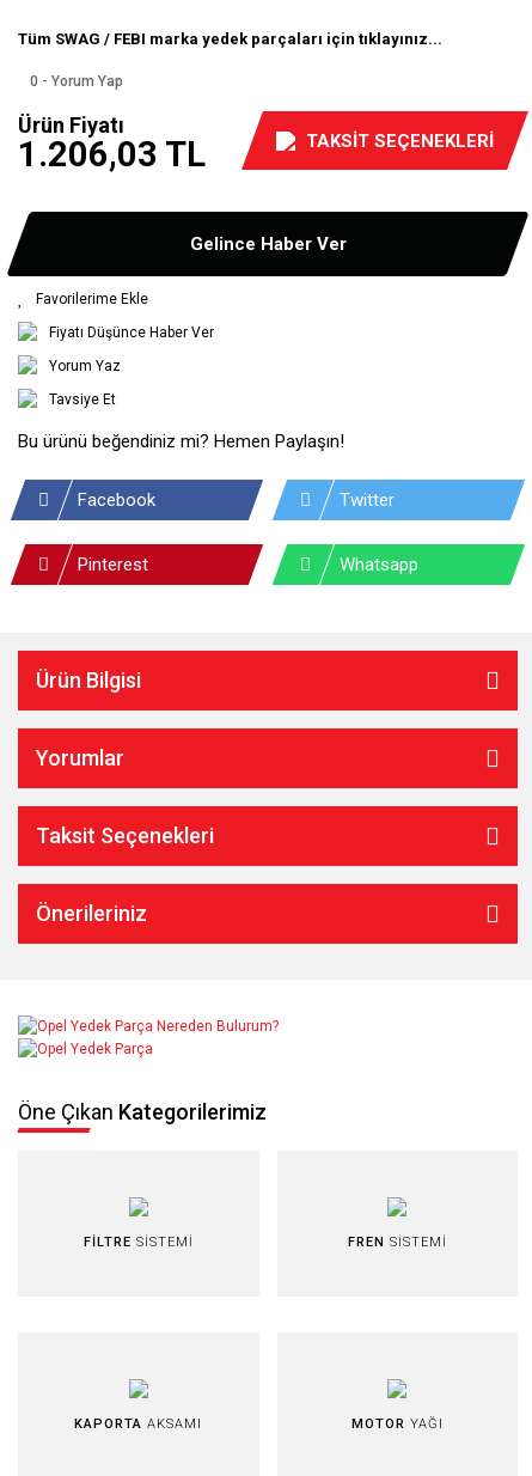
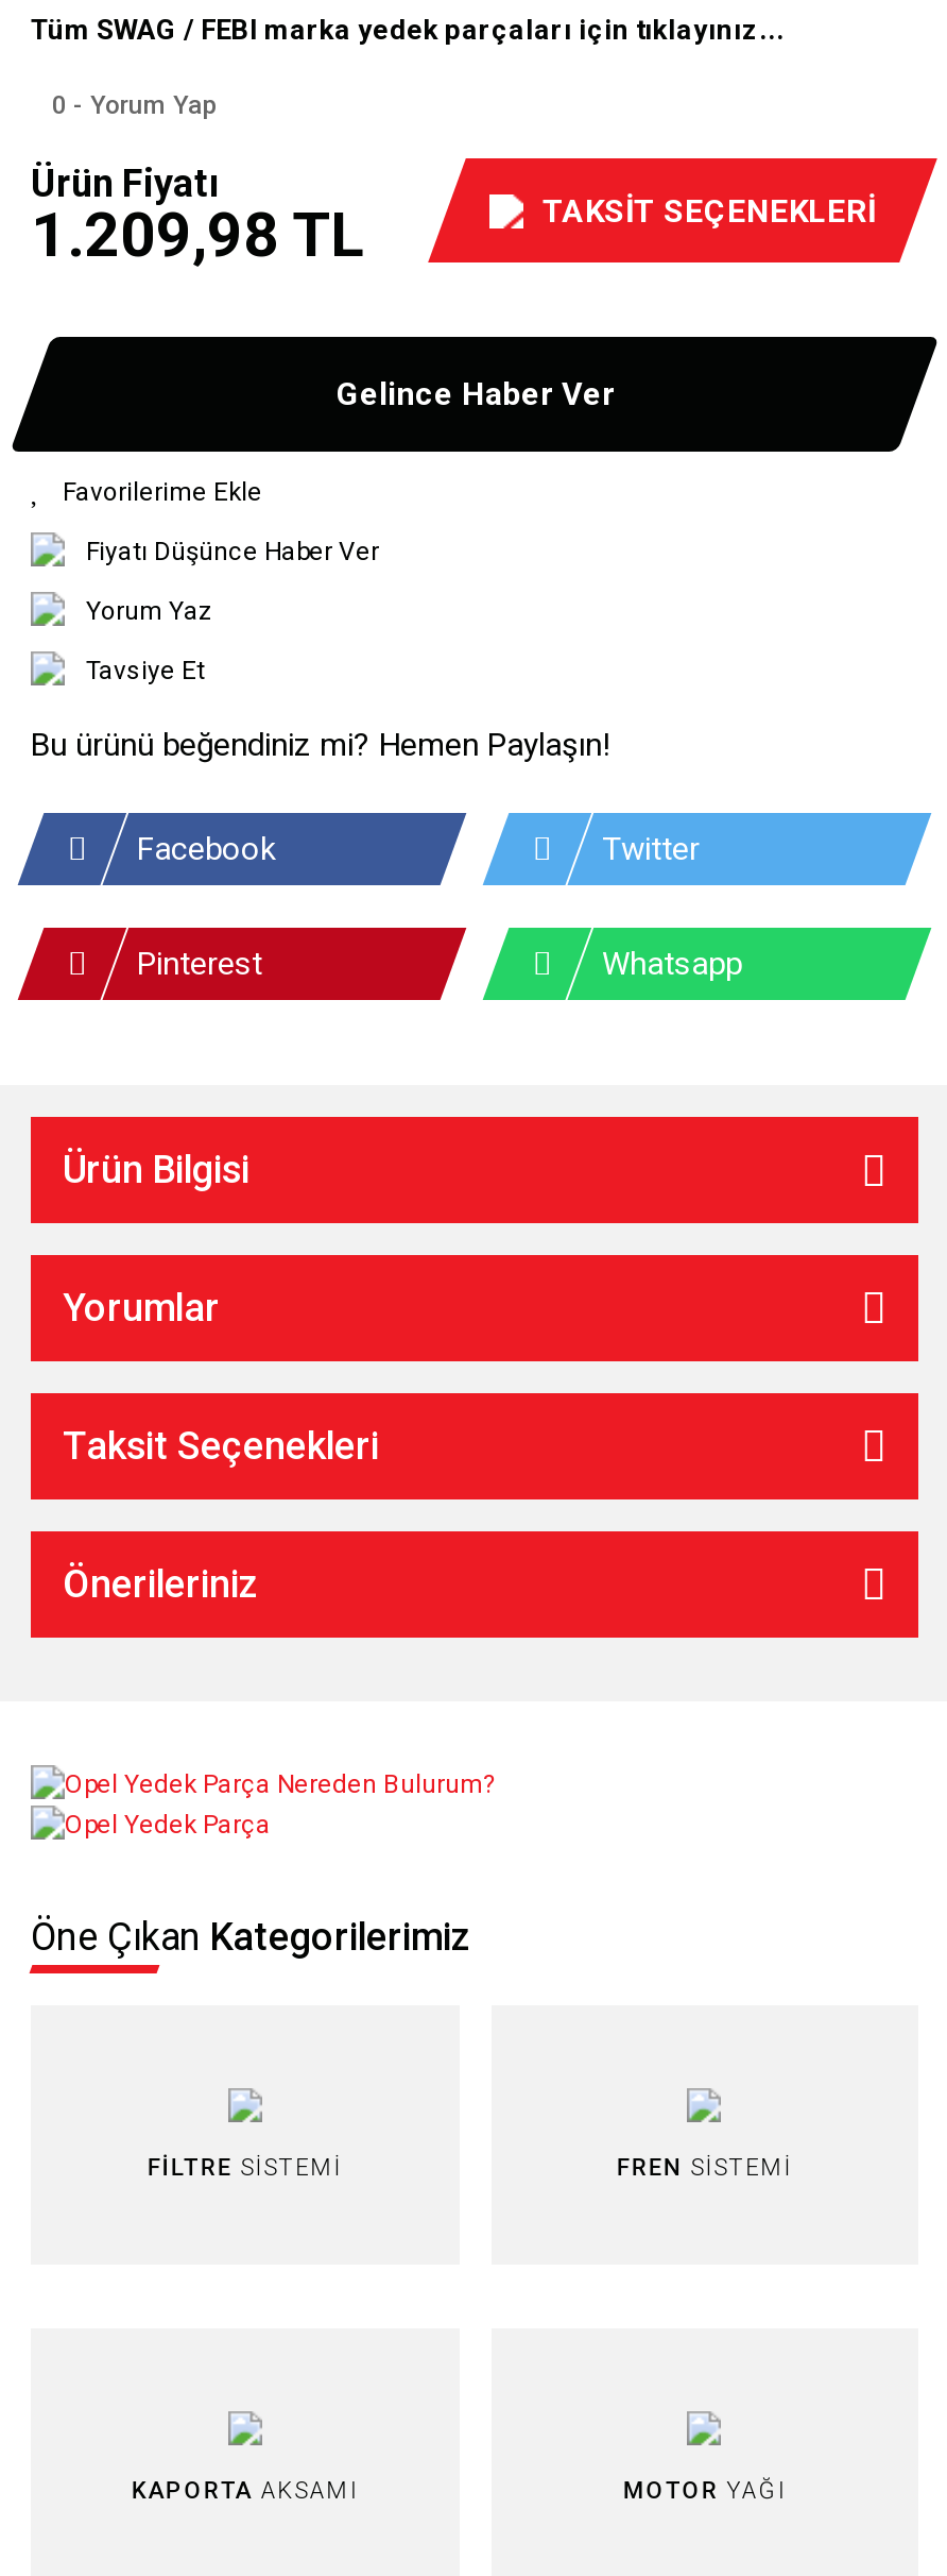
- 1.206,03 TL
+ 1.209,98 TL
